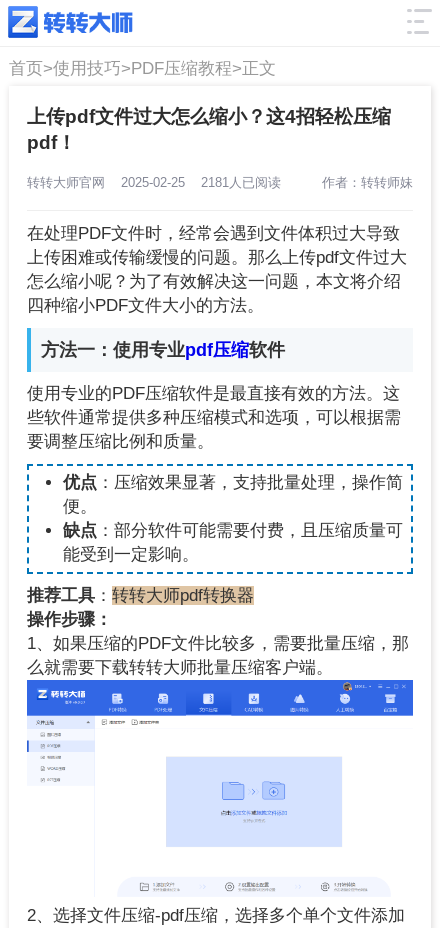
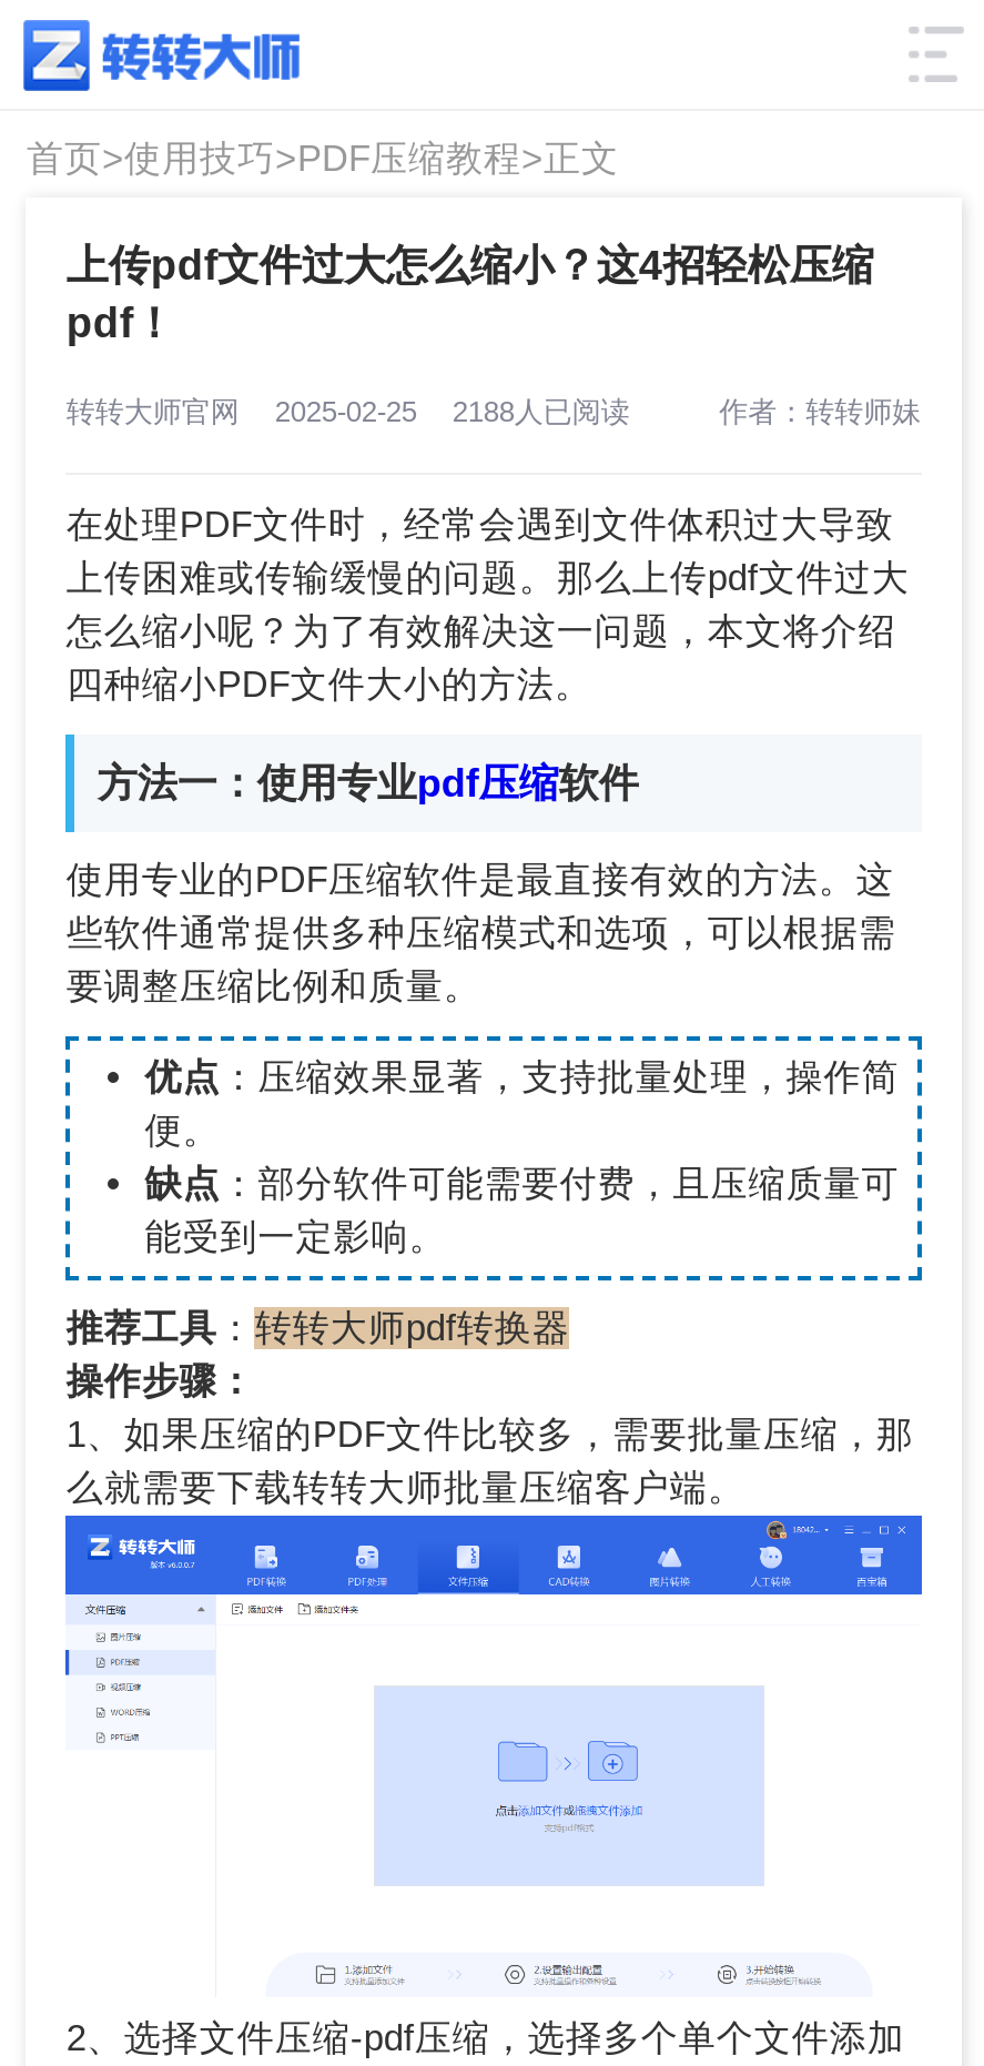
- 转转大师官网2025-02-25 2181人已阅读
+ 转转大师官网2025-02-25 2188人已阅读
